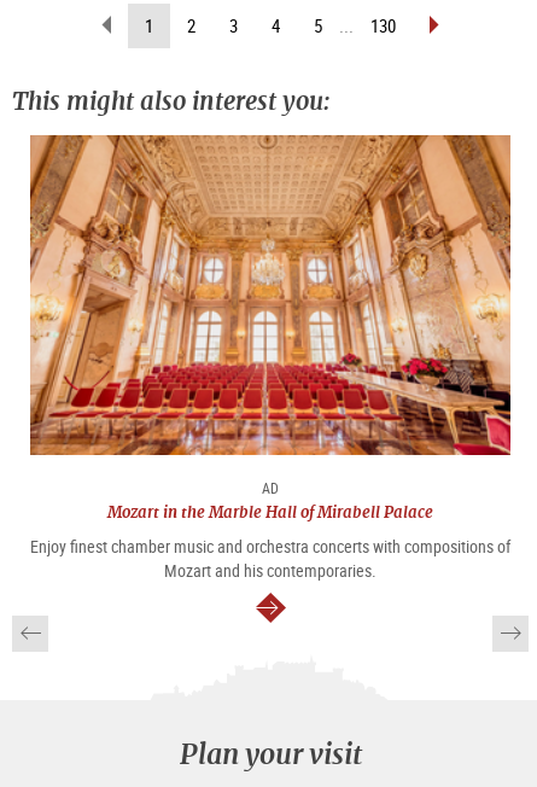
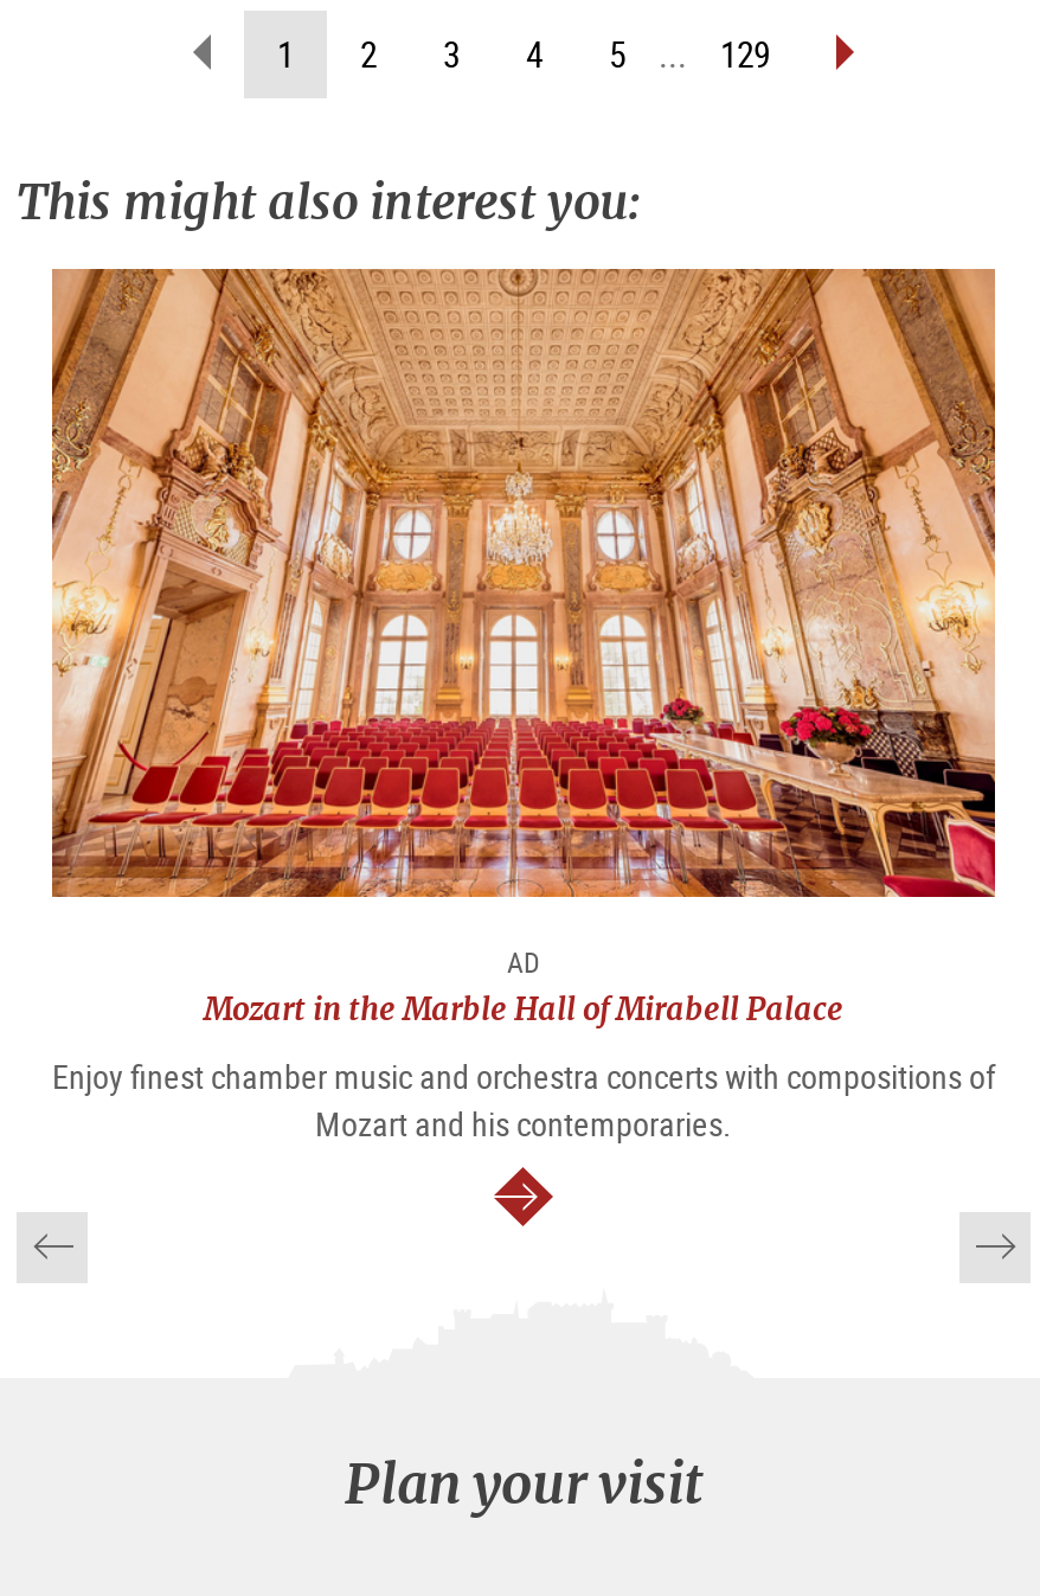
- 130
+ 129
